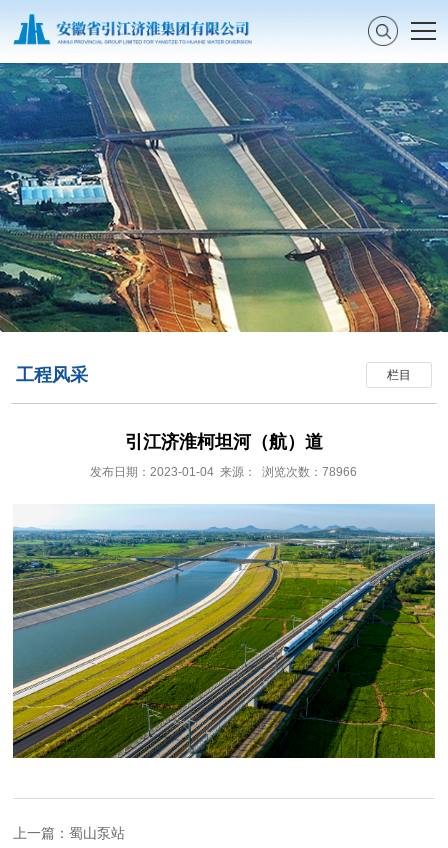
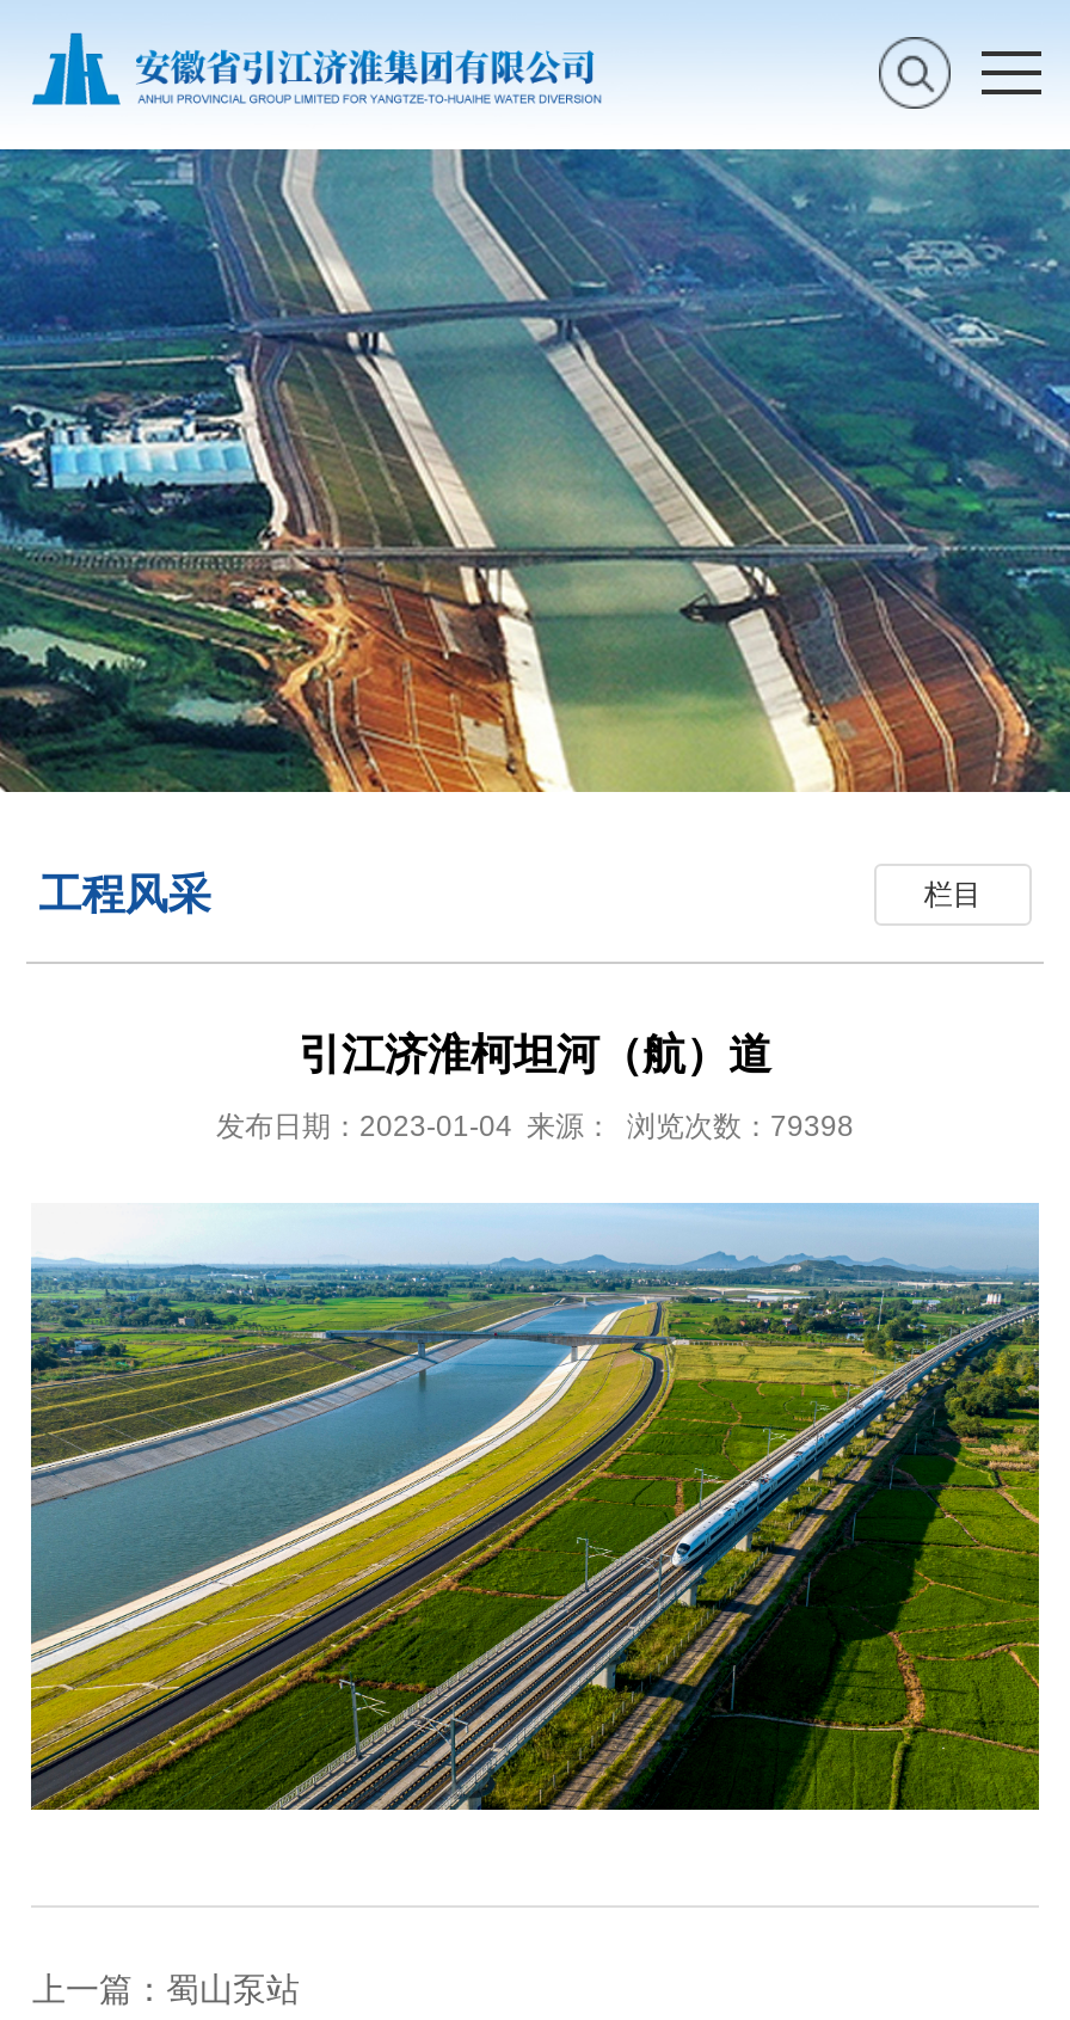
- 发布日期：2023-01-04 来源： 浏览次数：78966
+ 发布日期：2023-01-04 来源： 浏览次数：79398
